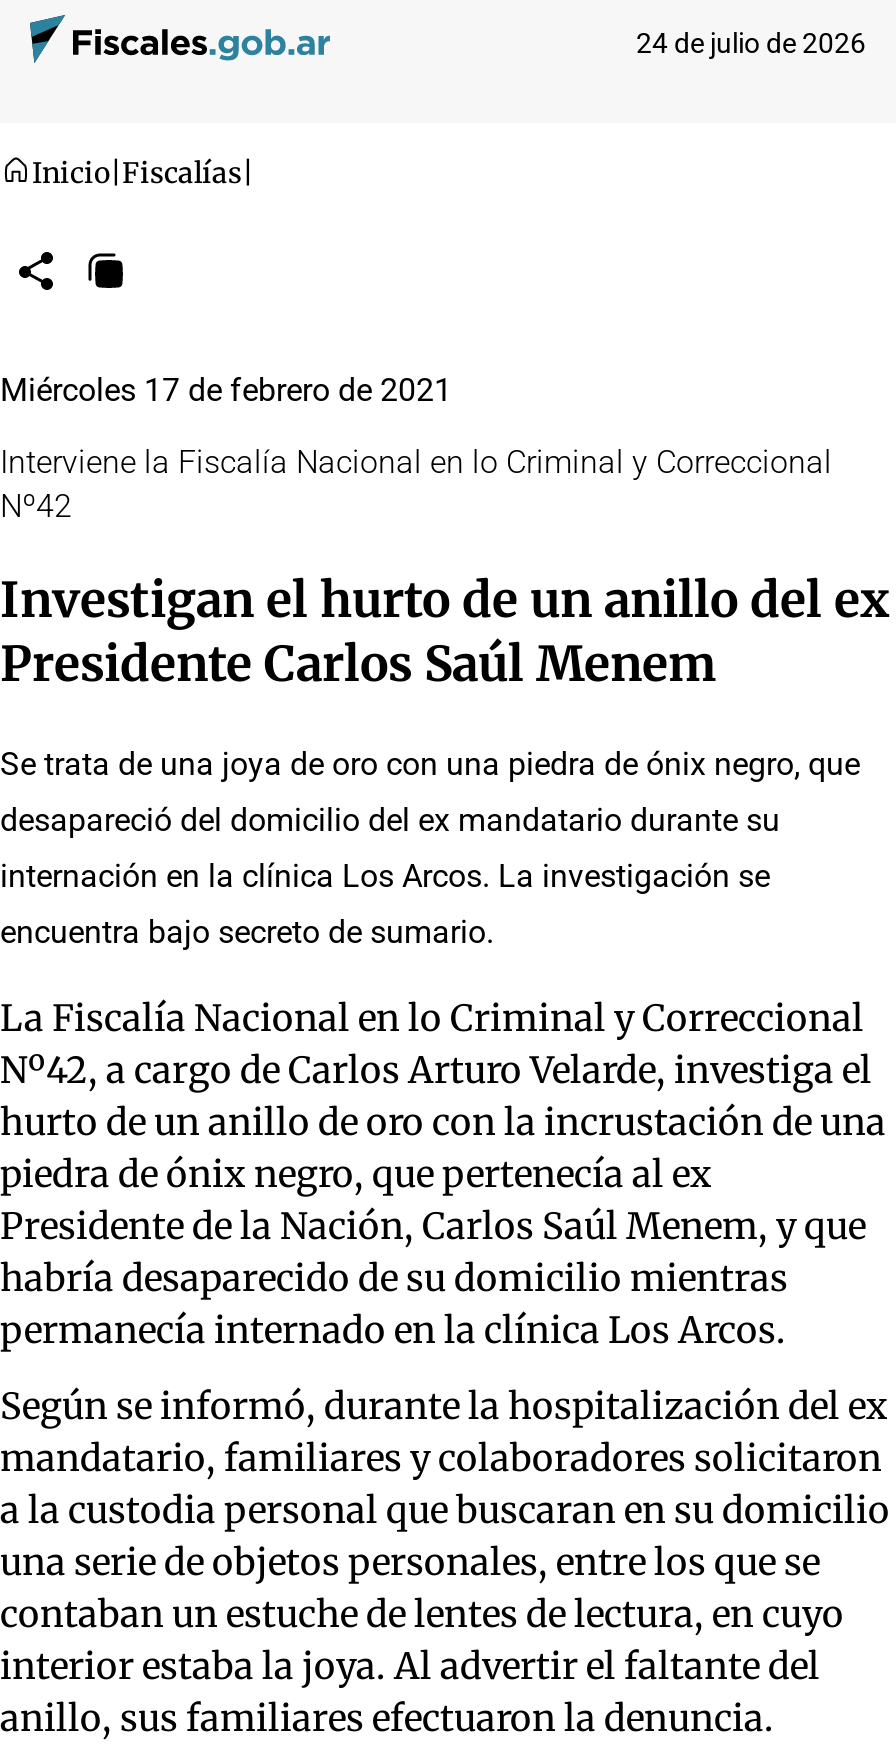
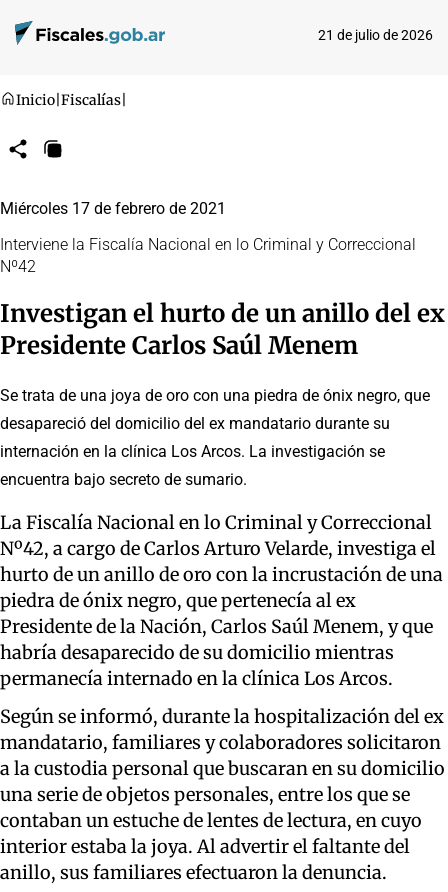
- 24 de julio de 2026
+ 21 de julio de 2026
